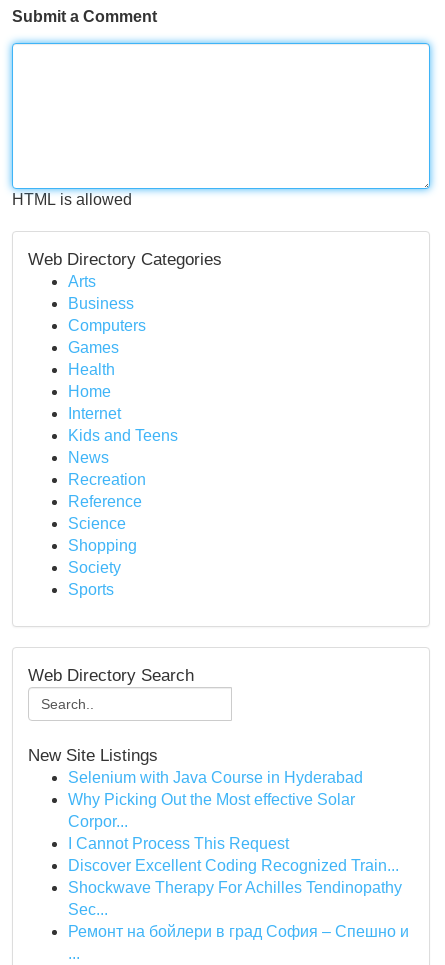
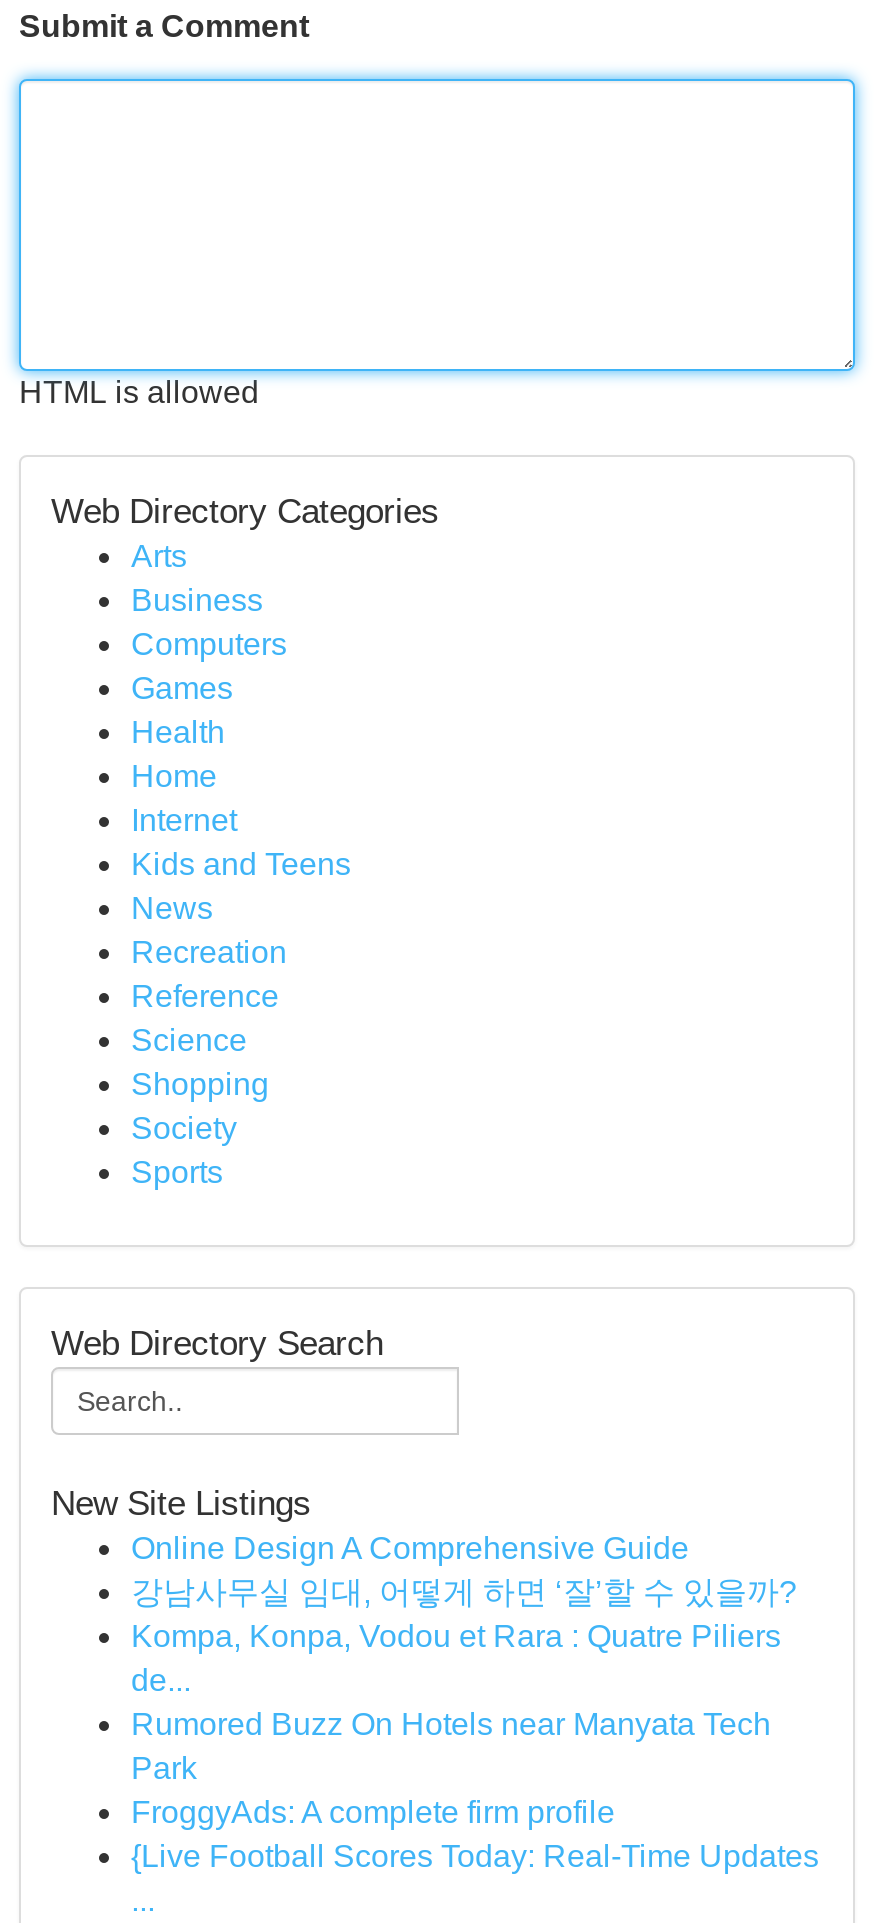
- Selenium with Java Course in Hyderabad
- Why Picking Out the Most effective Solar
- Corpor...
- I Cannot Process This Request
- Discover Excellent Coding Recognized Train...
- Shockwave Therapy For Achilles Tendinopathy
- Sec...
- Ремонт на бойлери в град София – Спешно и
+ Online Design A Comprehensive Guide
+ 강남사무실 임대, 어떻게 하면 ‘잘’할 수 있을까?
+ Kompa, Konpa, Vodou et Rara : Quatre Piliers
+ de...
+ Rumored Buzz On Hotels near Manyata Tech
+ Park
+ FroggyAds: A complete firm profile
+ {Live Football Scores Today: Real-Time Updates
